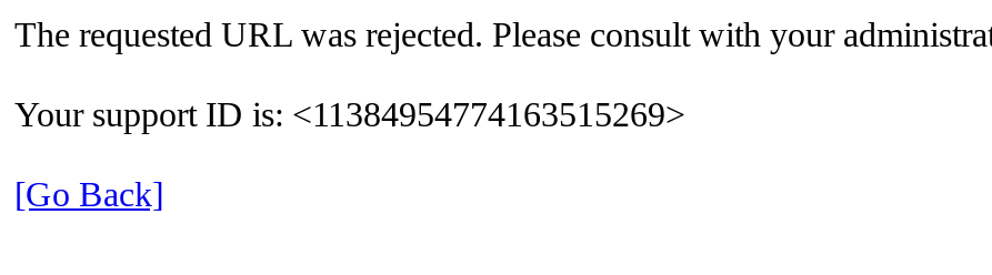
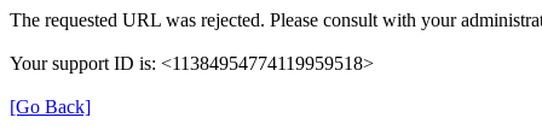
- Your support ID is: <11384954774163515269>
+ Your support ID is: <11384954774119959518>
